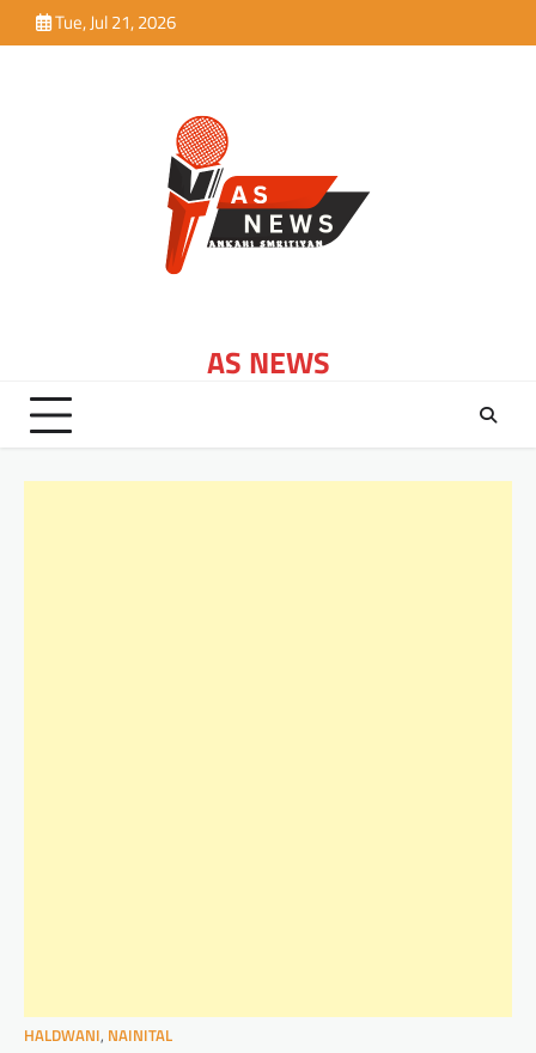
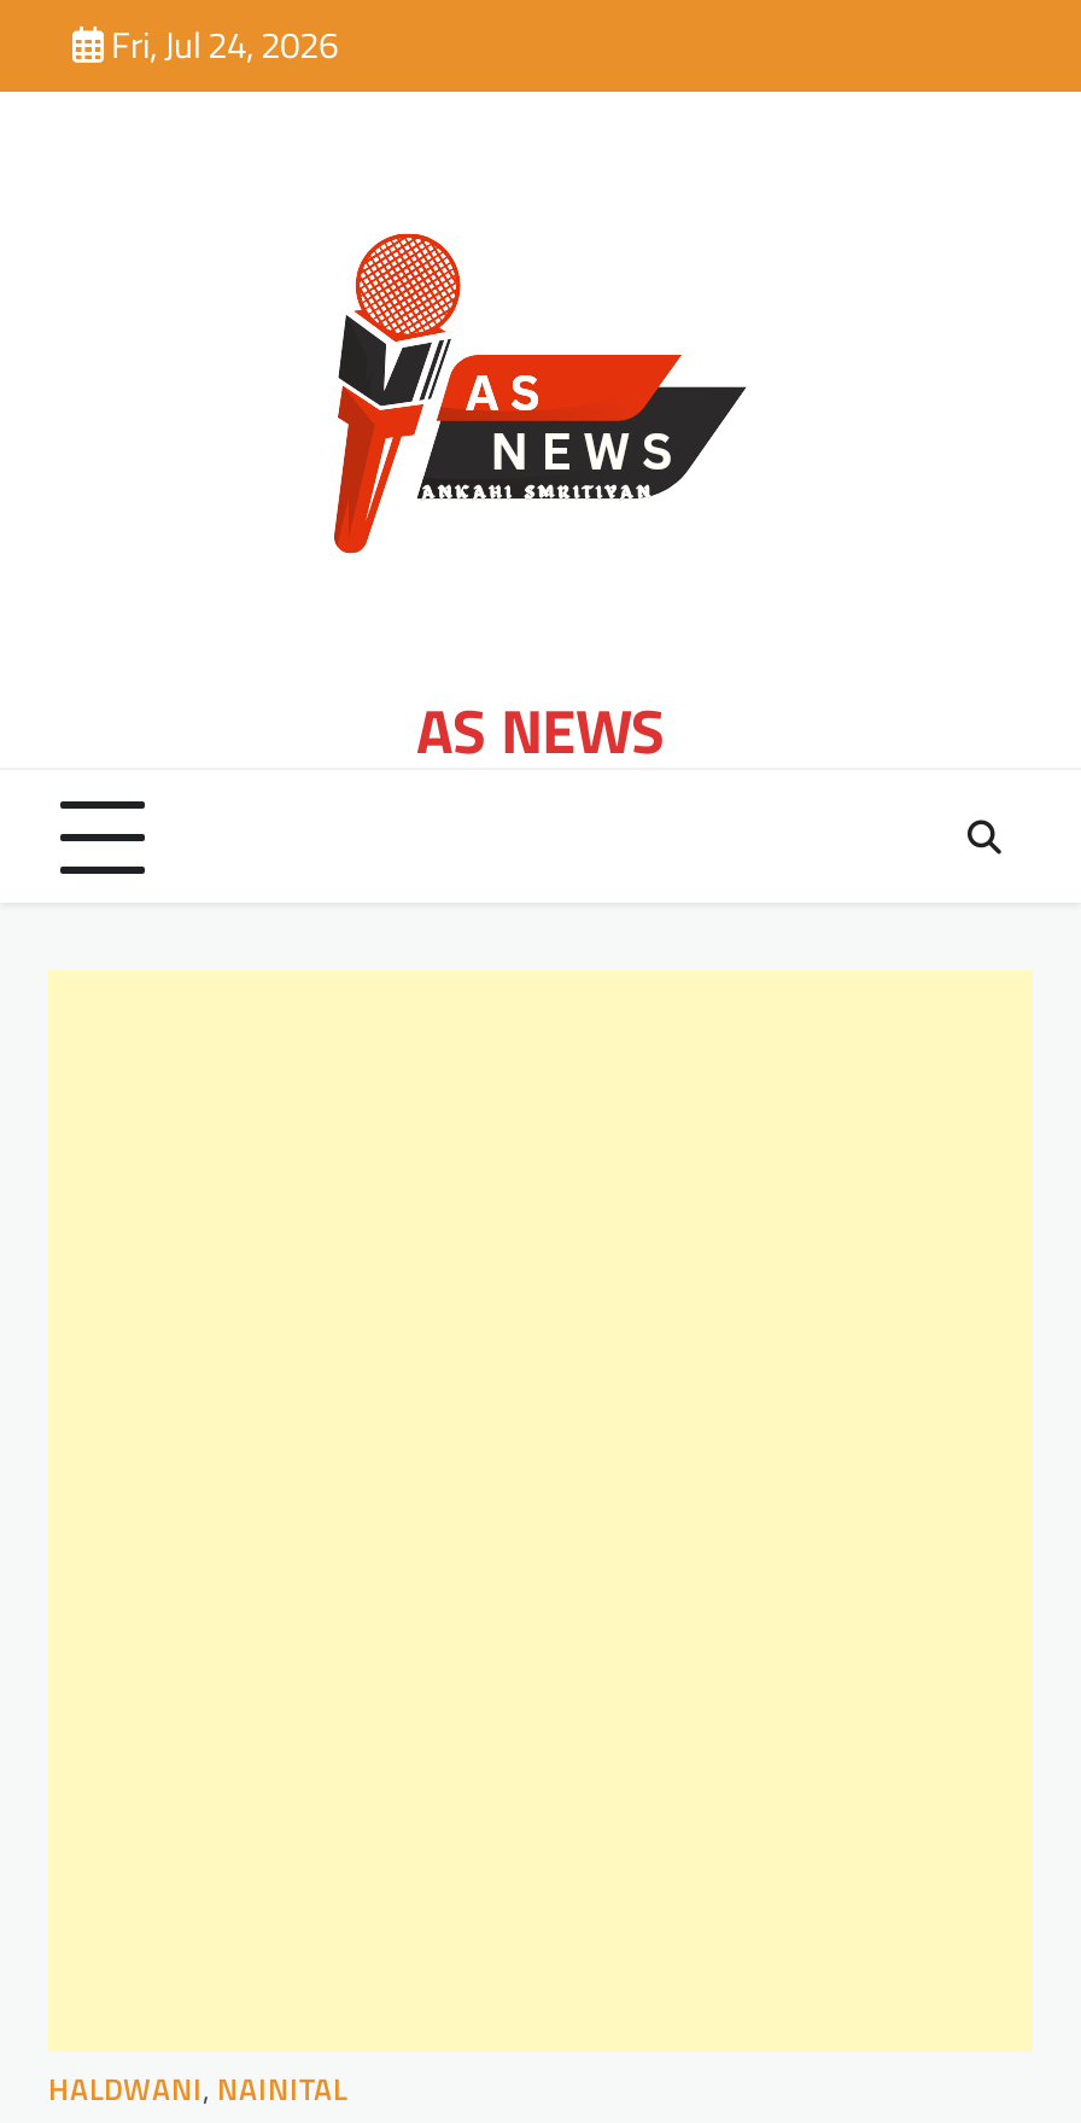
- Tue, Jul 21, 2026
+ Fri, Jul 24, 2026
